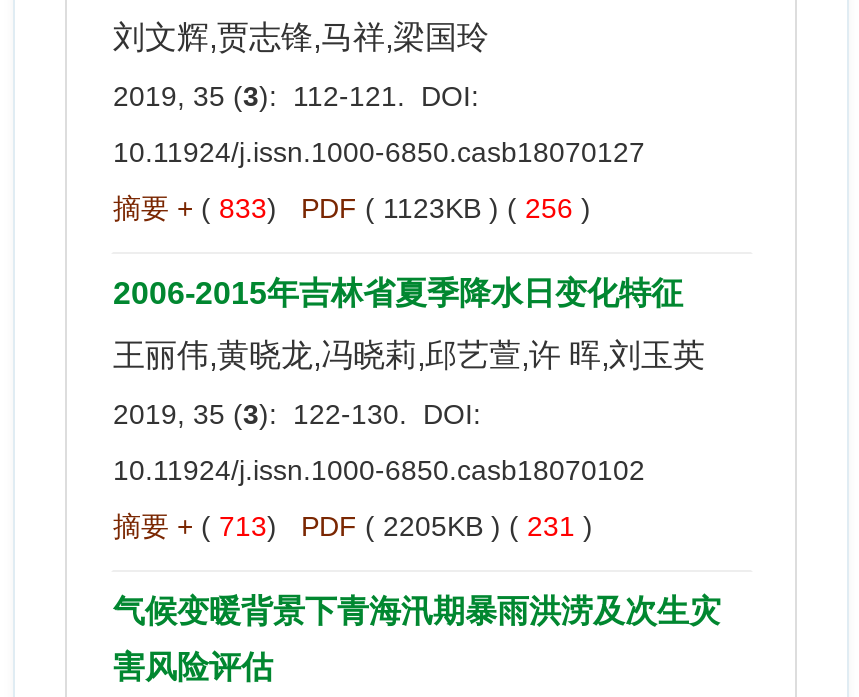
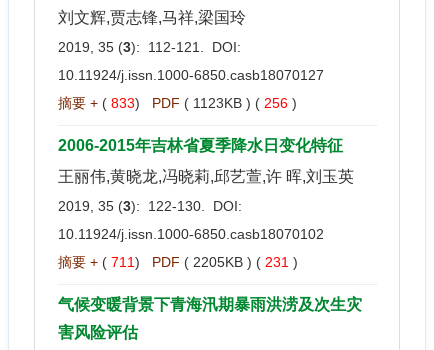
- 摘要 + (713) PDF ( 2205KB ) (231)
+ 摘要 + (711) PDF ( 2205KB ) (231)
